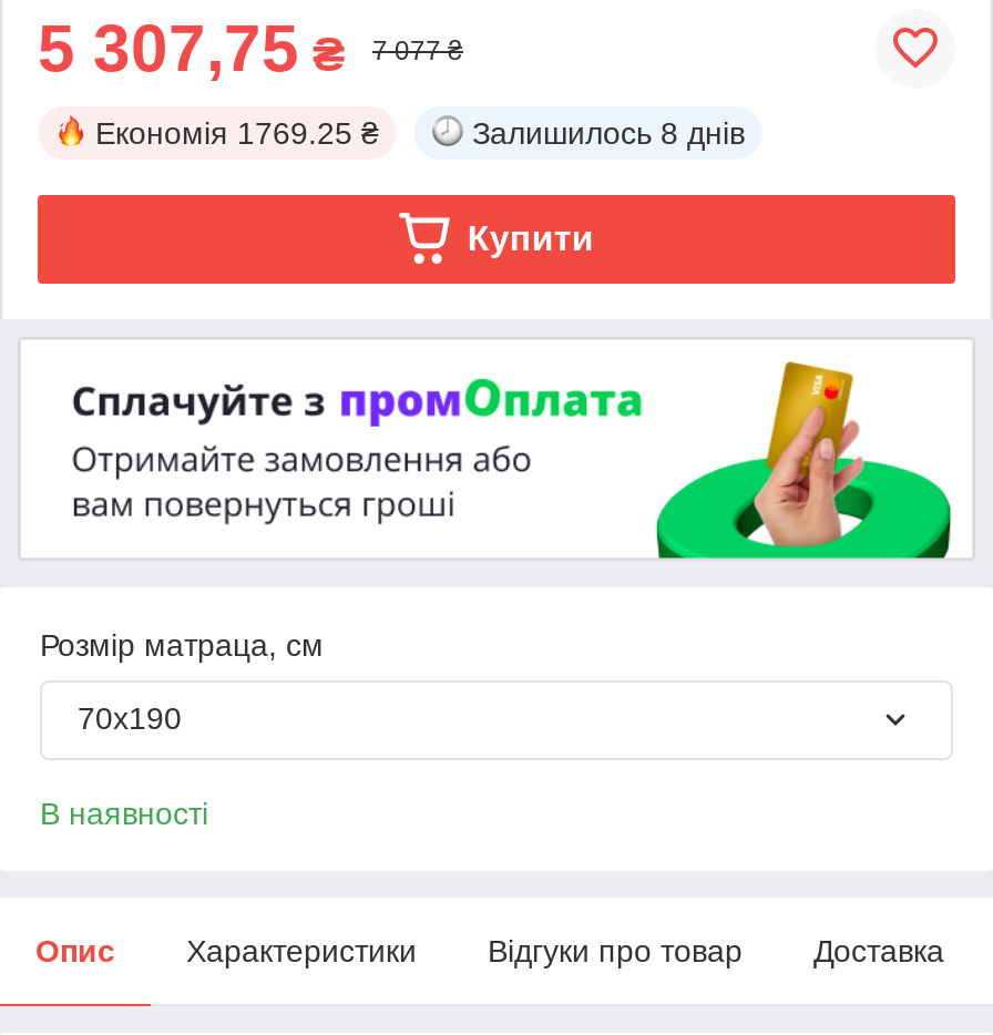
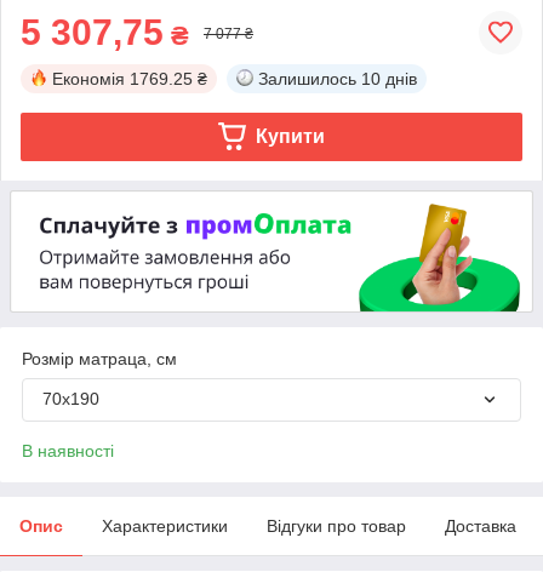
- Залишилось 8 днів
+ Залишилось 10 днів
